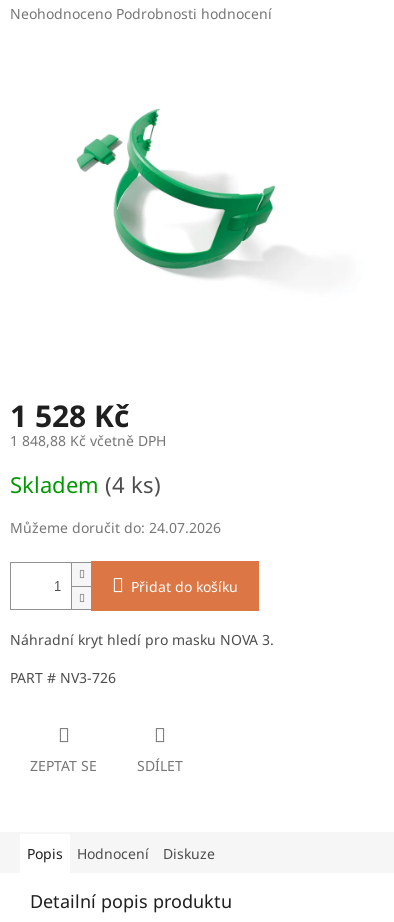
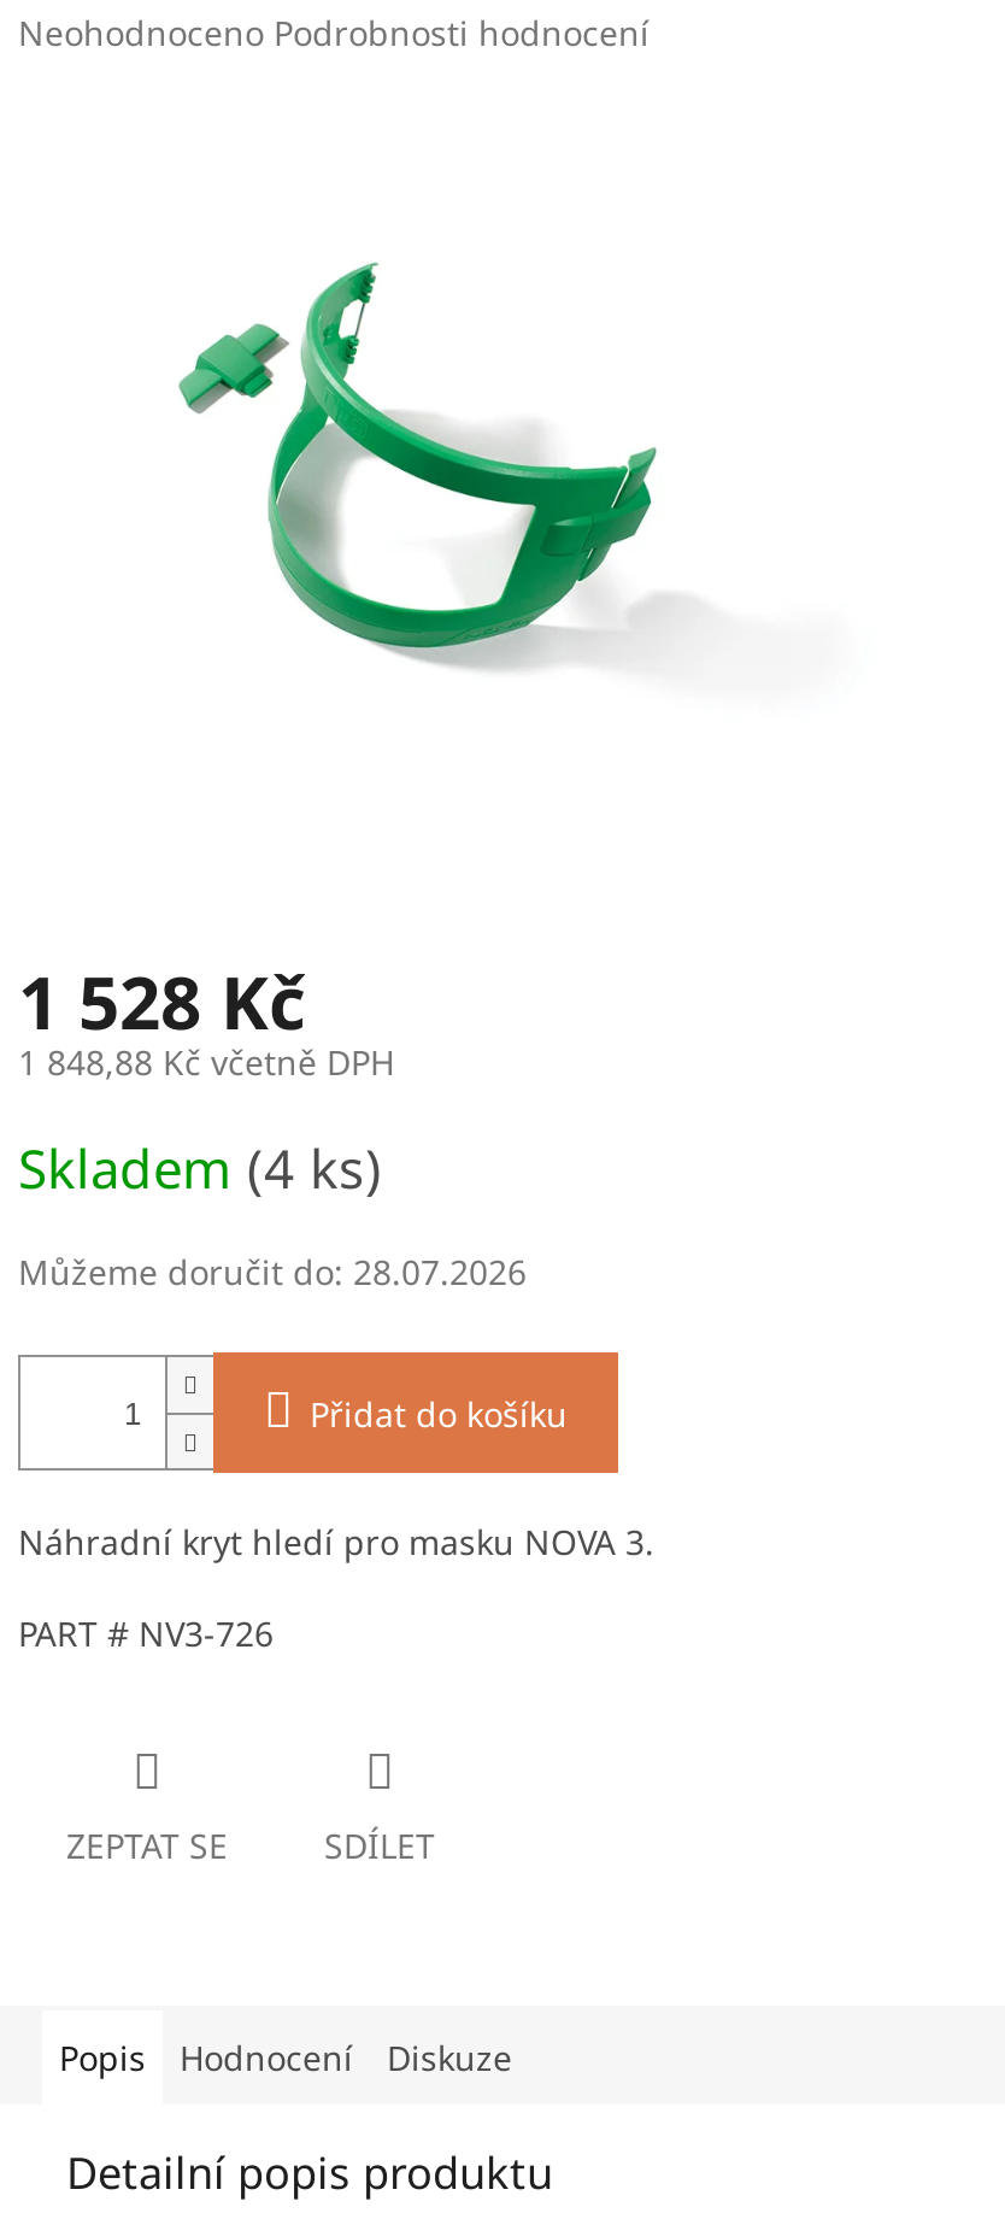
- Můžeme doručit do: 24.07.2026
+ Můžeme doručit do: 28.07.2026
